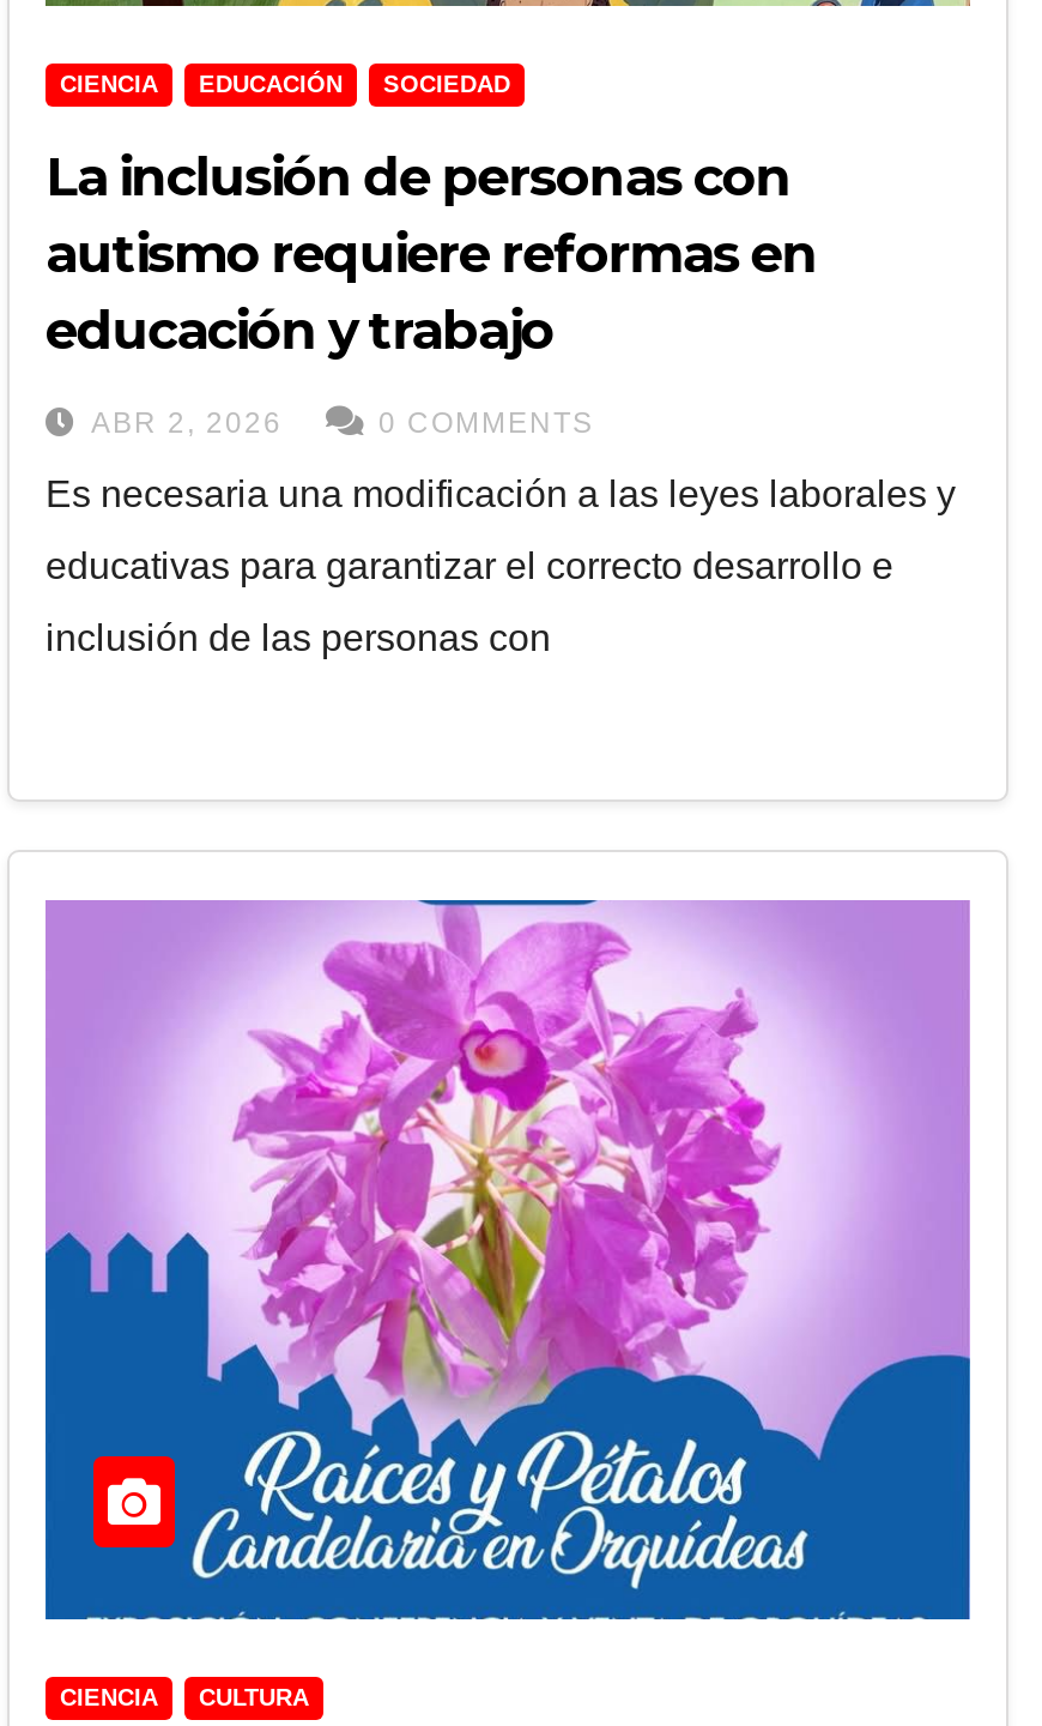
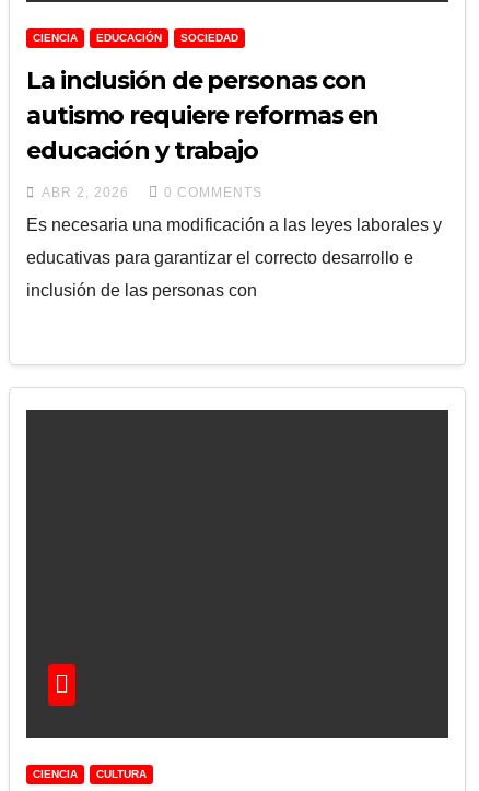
- [image]
